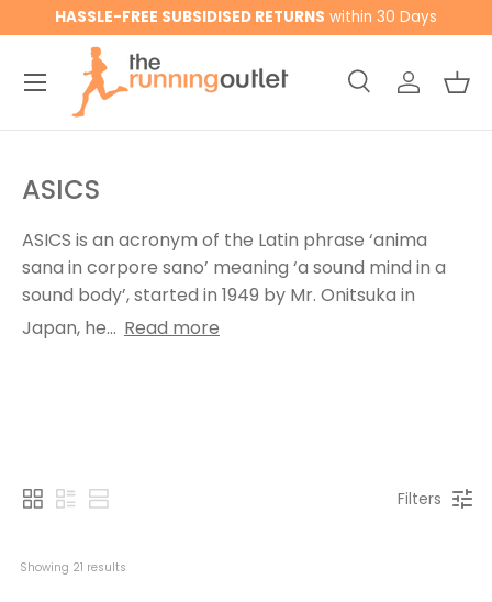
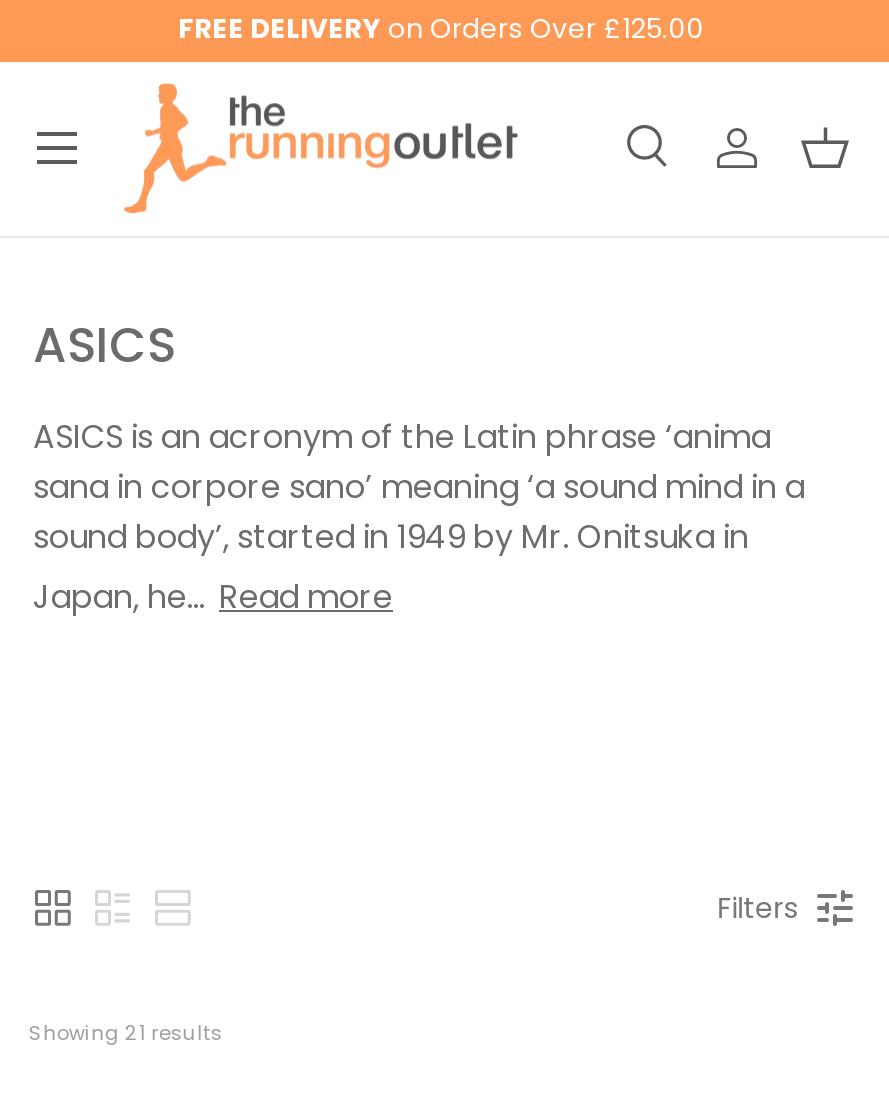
- HASSLE-FREE SUBSIDISED RETURNS within 30 Days
+ FREE DELIVERY on Orders Over £125.00
